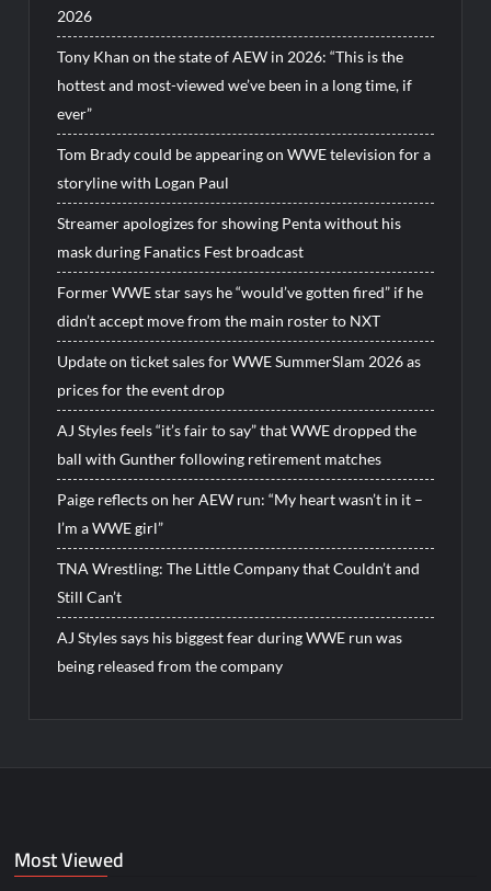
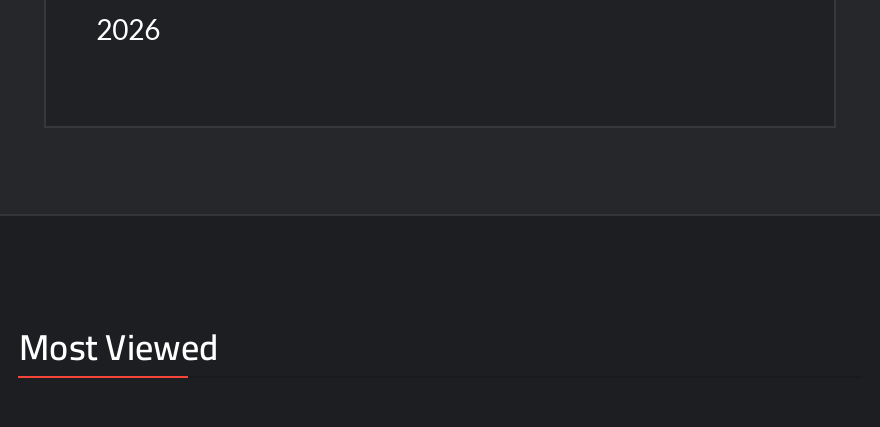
- Tony Khan on the state of AEW in 2026: “This is the
- hottest and most-viewed we’ve been in a long time, if
- ever”
- Tom Brady could be appearing on WWE television for a
- storyline with Logan Paul
- Streamer apologizes for showing Penta without his
- mask during Fanatics Fest broadcast
- Former WWE star says he “would’ve gotten fired” if he
- didn’t accept move from the main roster to NXT
- Update on ticket sales for WWE SummerSlam 2026 as
- prices for the event drop
- AJ Styles feels “it’s fair to say” that WWE dropped the
- ball with Gunther following retirement matches
- Paige reflects on her AEW run: “My heart wasn’t in it –
- I’m a WWE girl”
- TNA Wrestling: The Little Company that Couldn’t and
- Still Can’t
- AJ Styles says his biggest fear during WWE run was
- being released from the company
